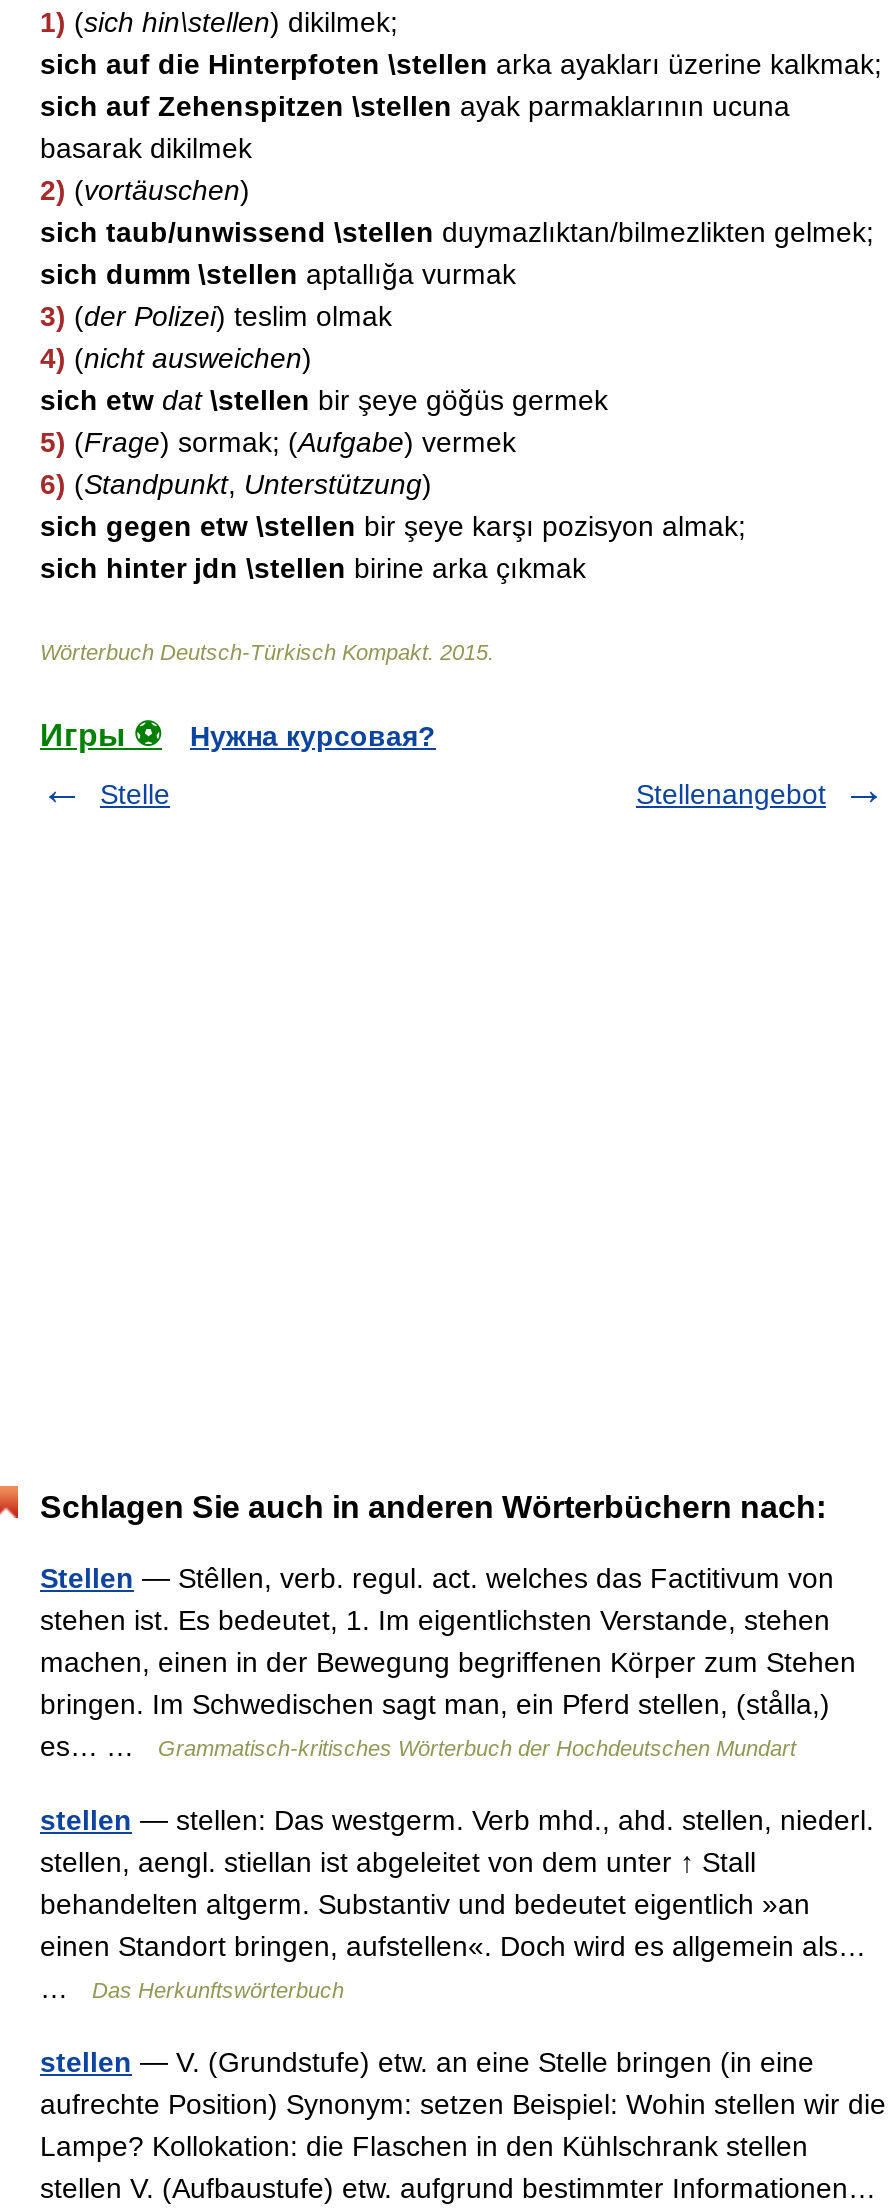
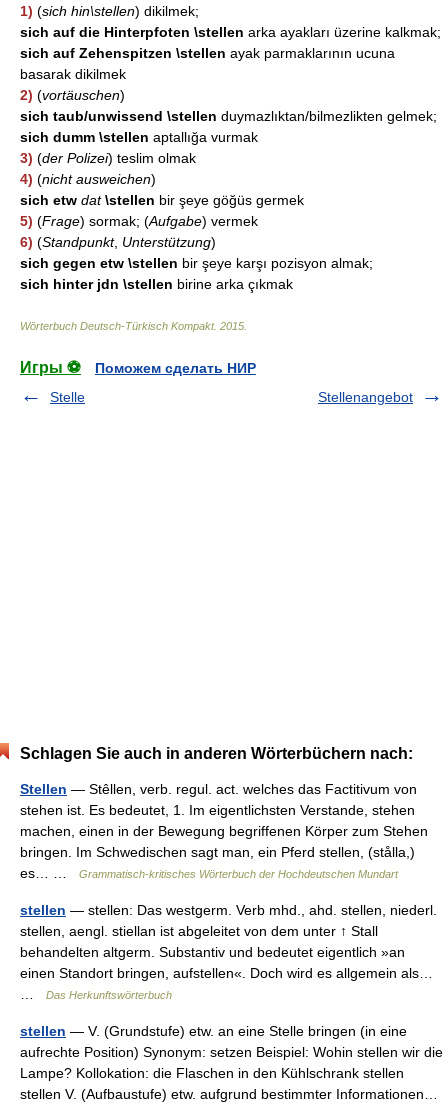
- Нужна курсовая?
+ Поможем сделать НИР
